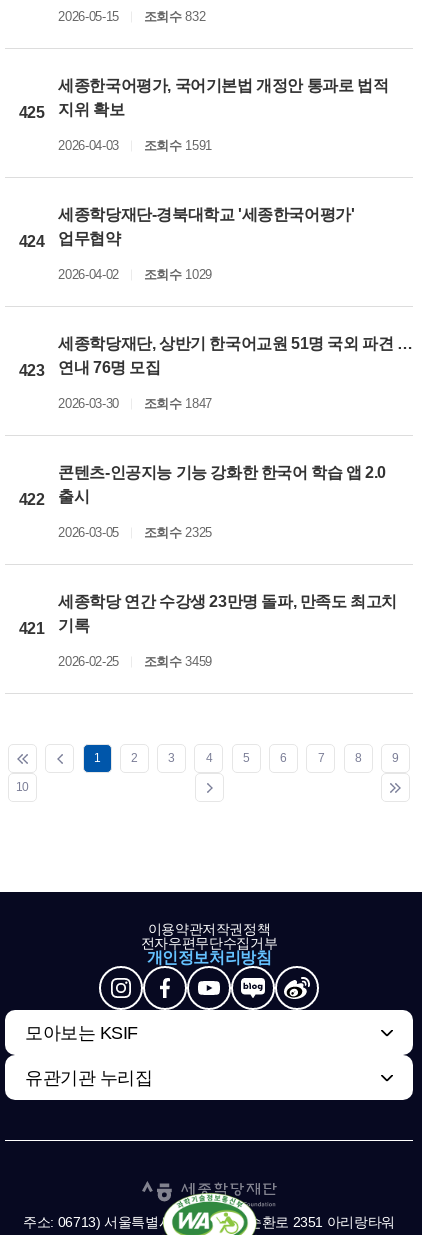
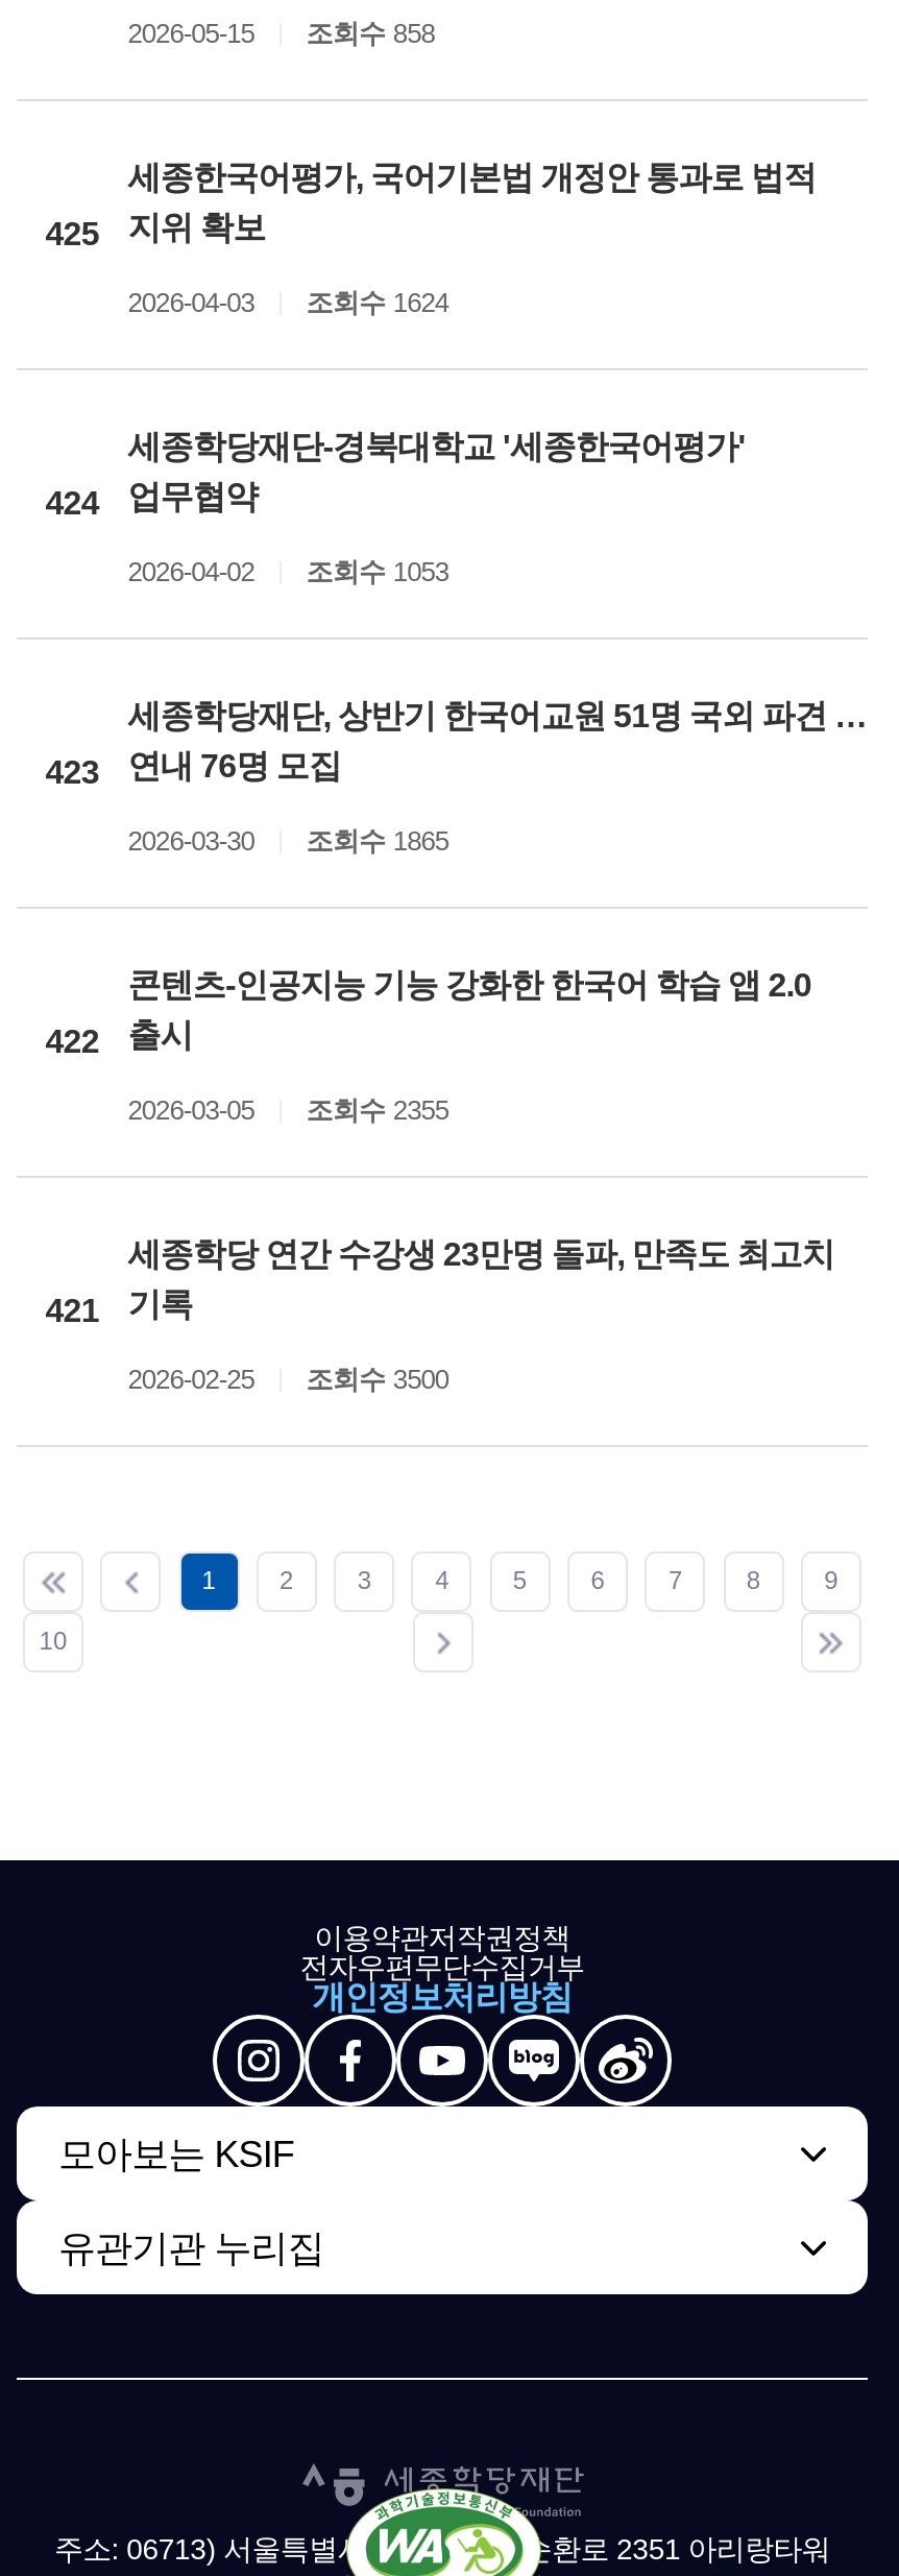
- 2026-05-15 조회수 832
+ 2026-05-15 조회수 858

- 2026-04-03 조회수 1591
+ 2026-04-03 조회수 1624

- 2026-04-02 조회수 1029
+ 2026-04-02 조회수 1053

- 2026-03-30 조회수 1847
+ 2026-03-30 조회수 1865

- 2026-03-05 조회수 2325
+ 2026-03-05 조회수 2355

- 2026-02-25 조회수 3459
+ 2026-02-25 조회수 3500
